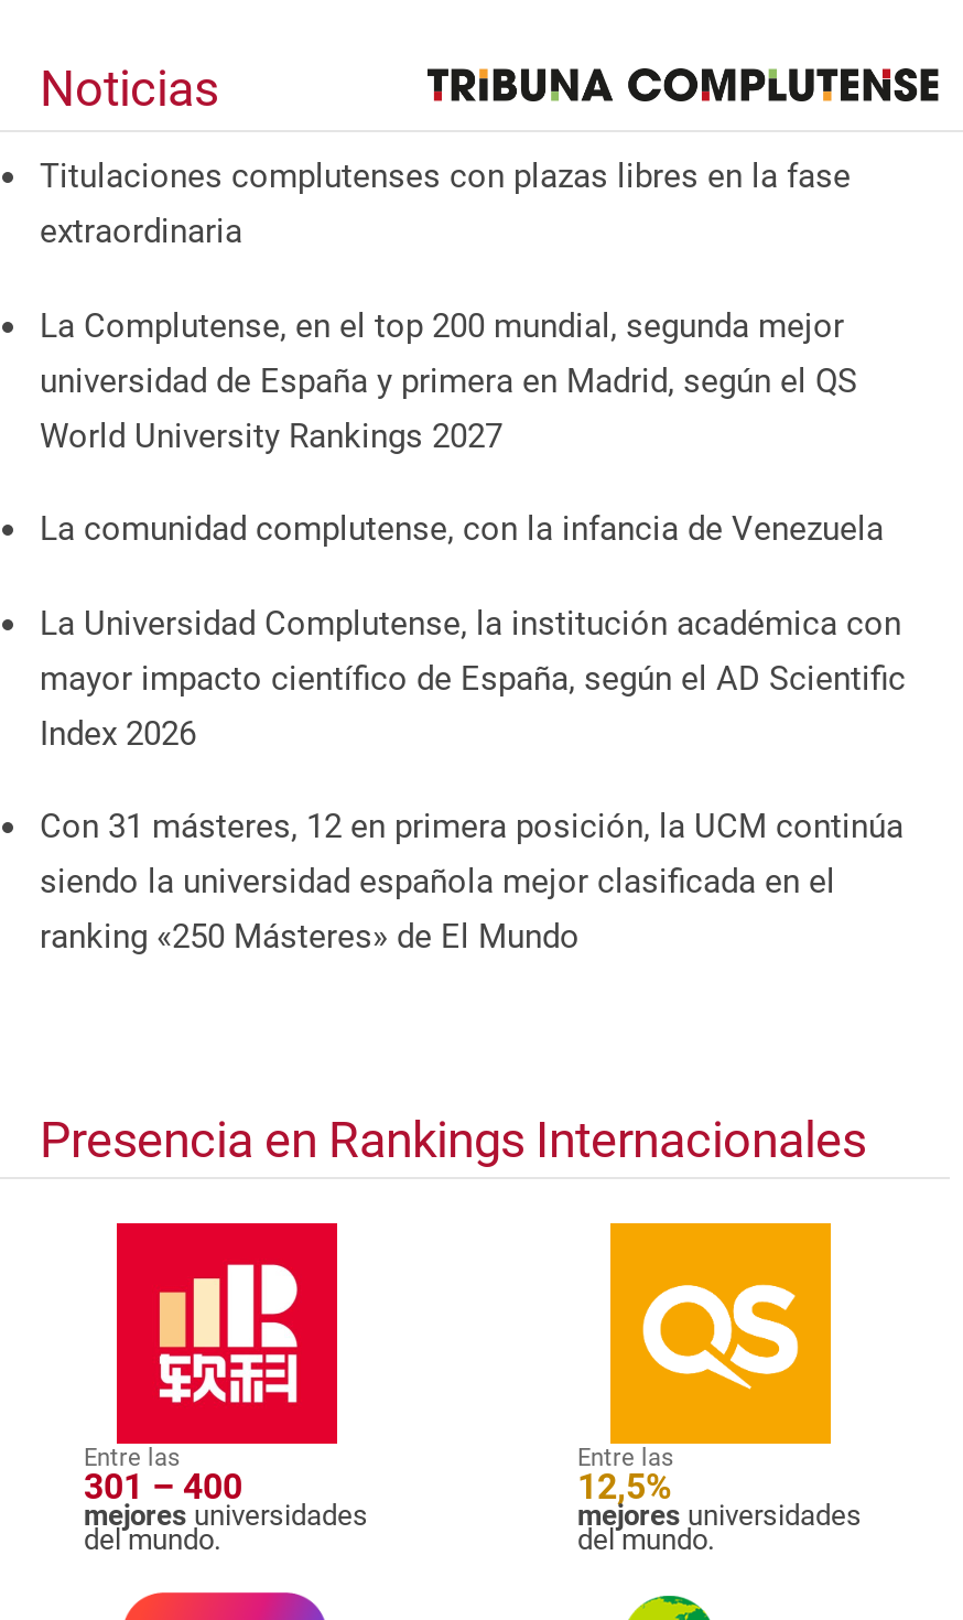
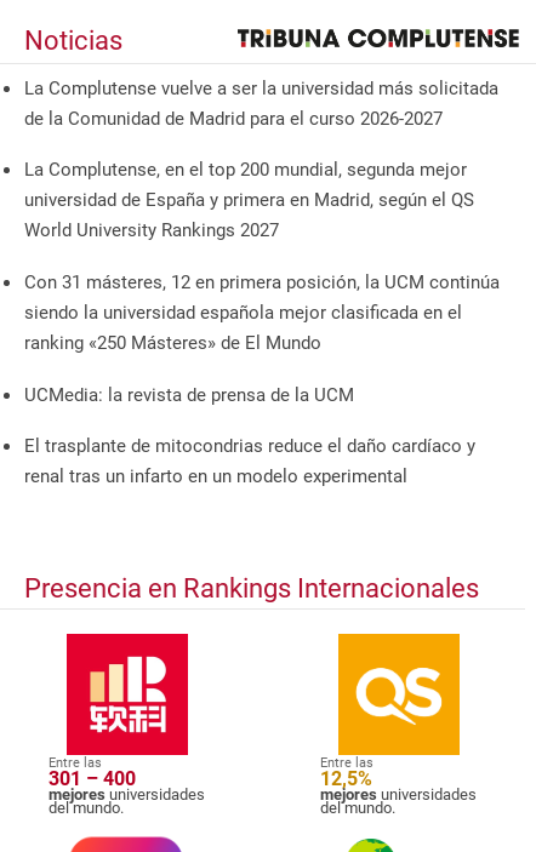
- Titulaciones complutenses con plazas libres en la fase
- extraordinaria
+ La Complutense vuelve a ser la universidad más solicitada
+ de la Comunidad de Madrid para el curso 2026-2027

- La comunidad complutense, con la infancia de Venezuela
- La Universidad Complutense, la institución académica con
- mayor impacto científico de España, según el AD Scientific
- Index 2026

moved up: Con 31 másteres, 12 en primera posición, la UCM continúa | siendo la universidad española mejor clasificada en el | ranking «250 Másteres» de El Mundo

+ UCMedia: la revista de prensa de la UCM
+ El trasplante de mitocondrias reduce el daño cardíaco y
+ renal tras un infarto en un modelo experimental
